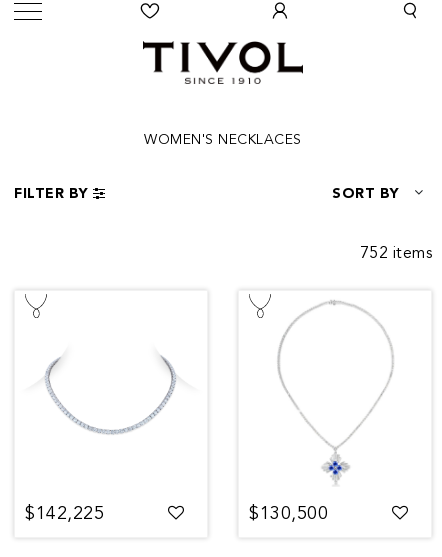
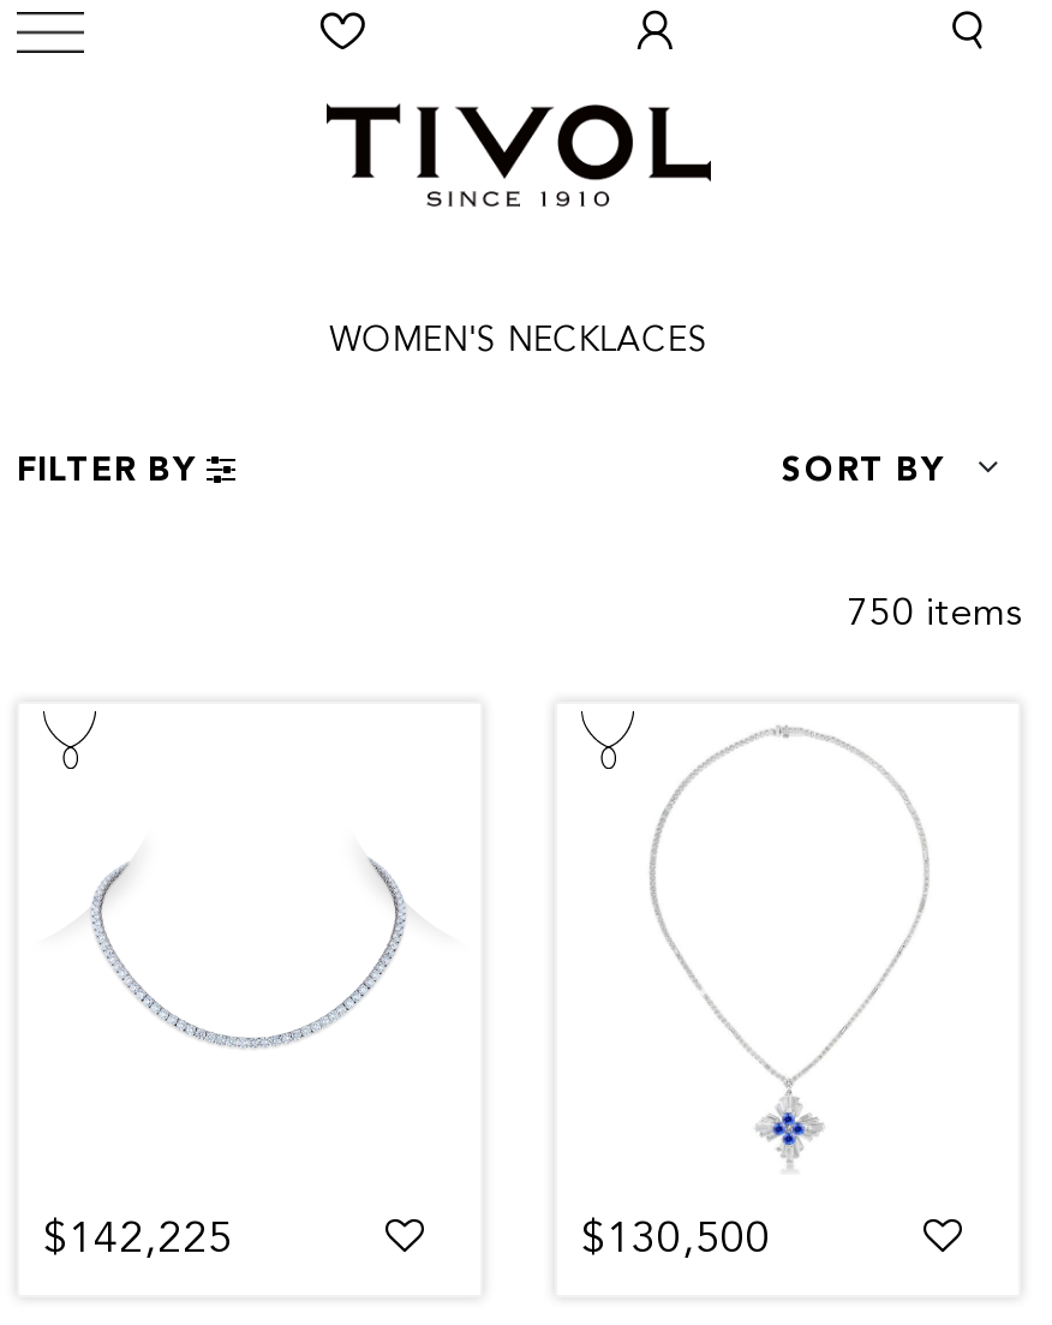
- 752 items
+ 750 items
